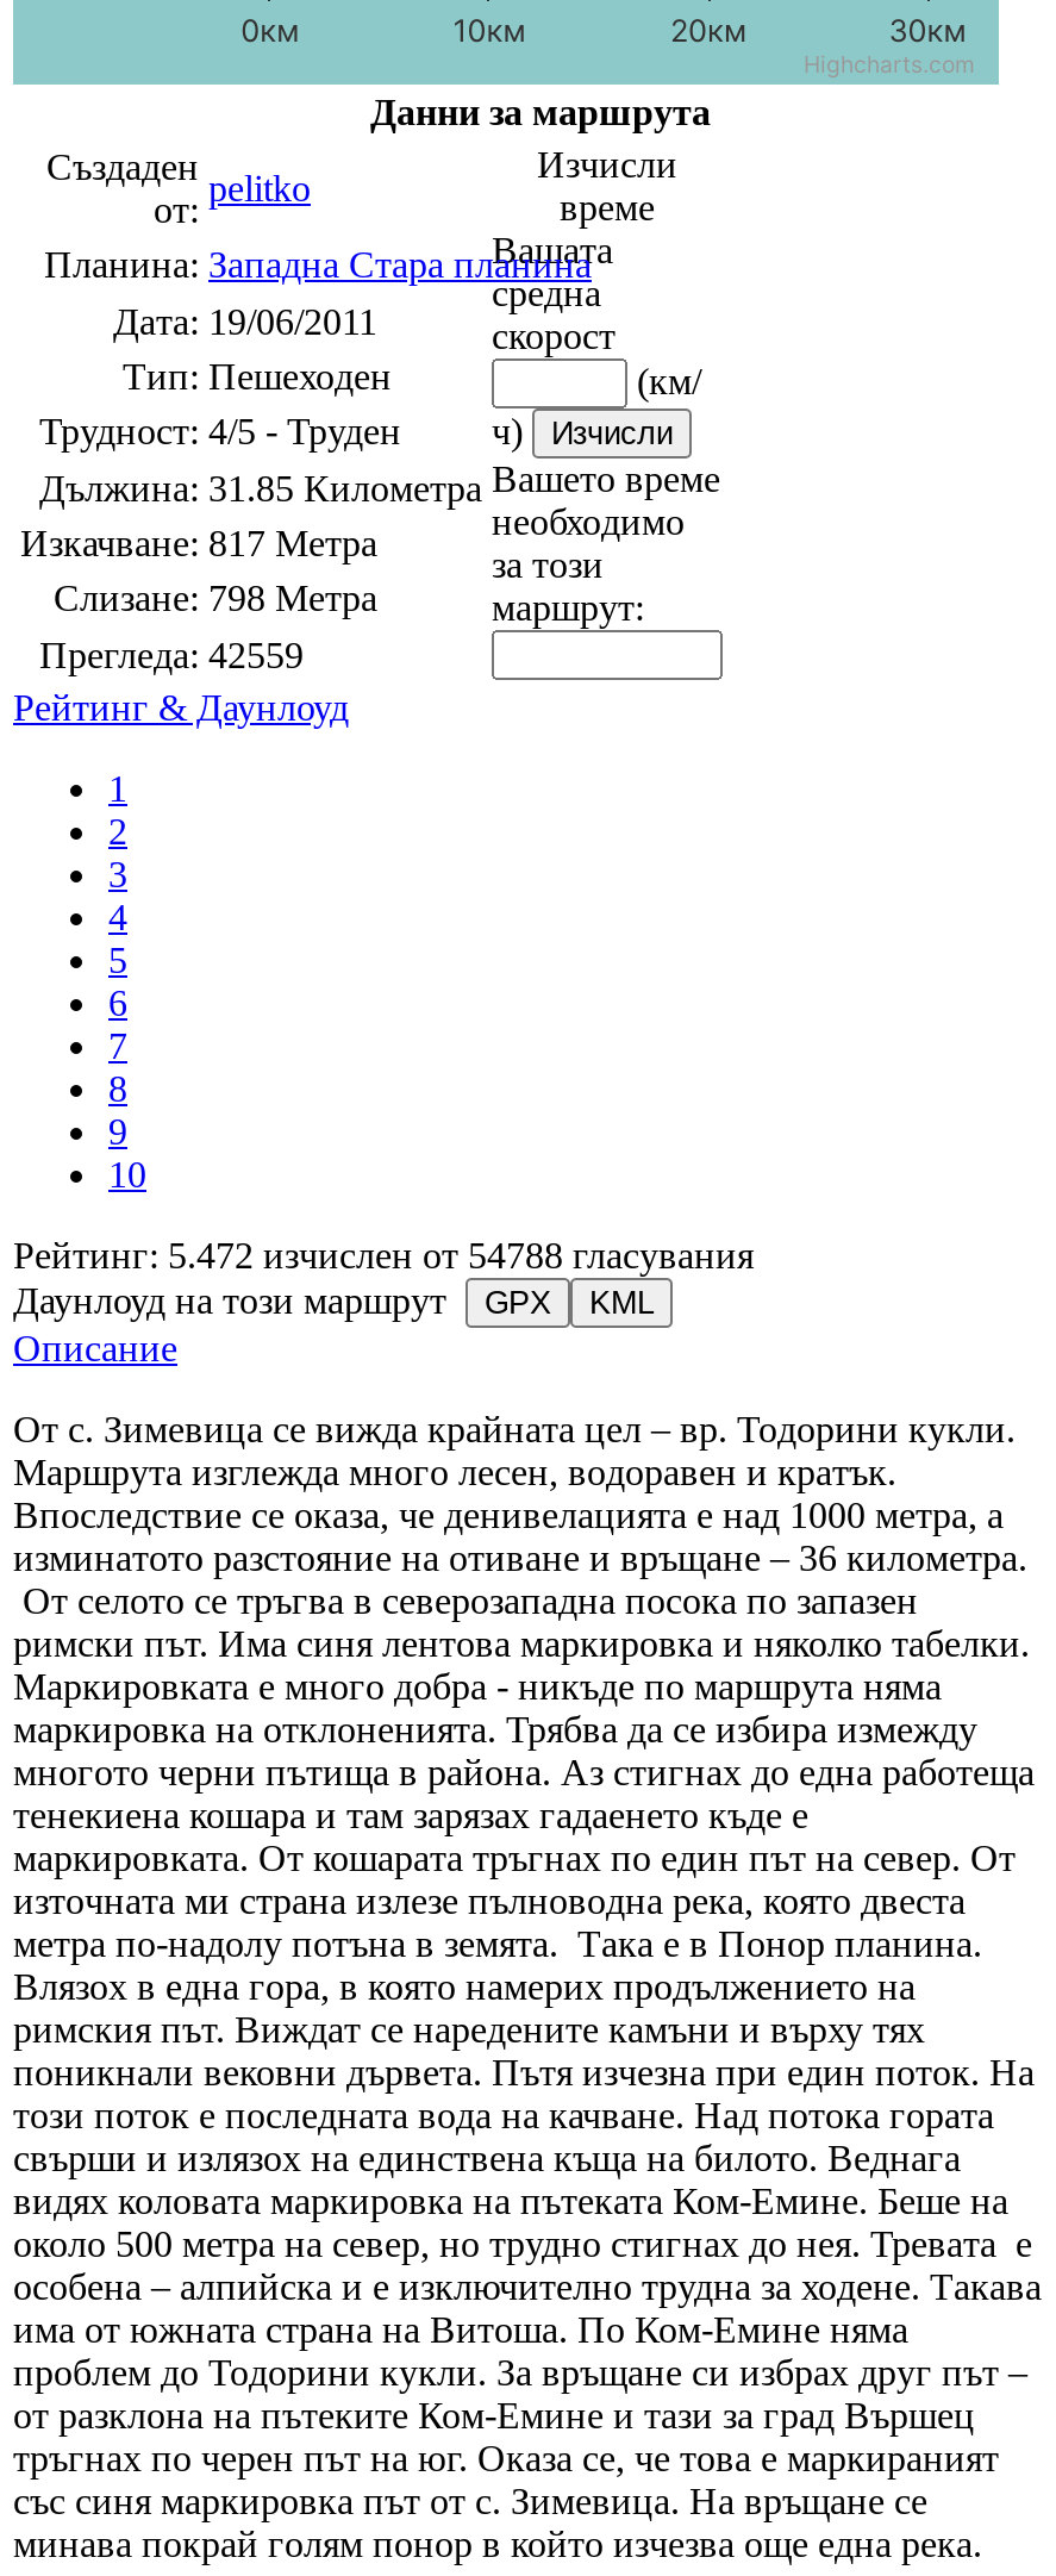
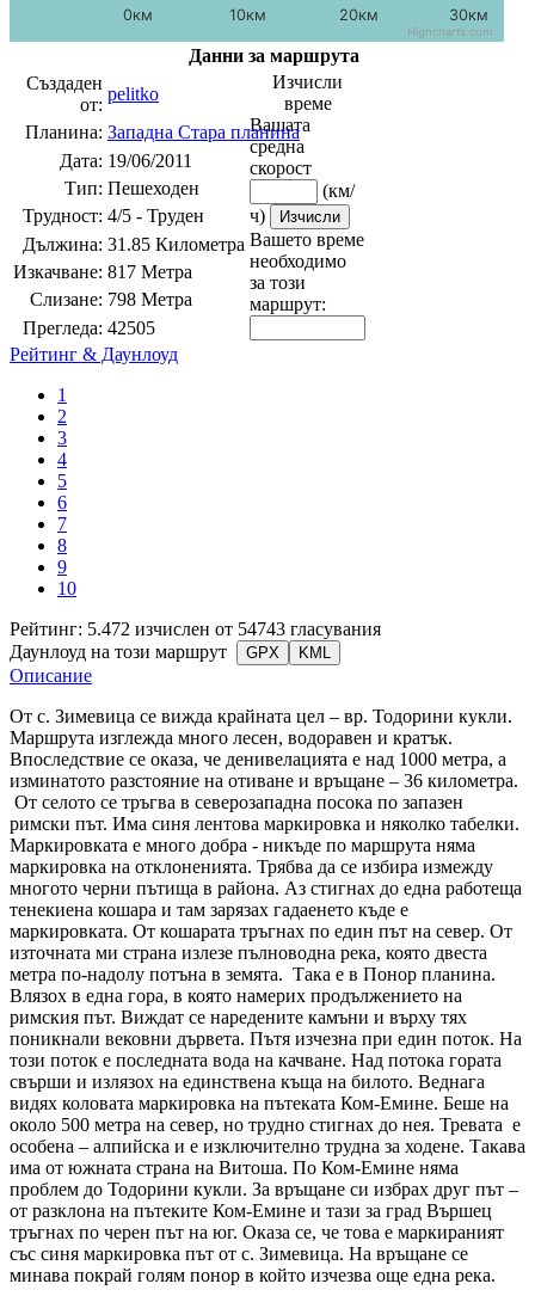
- Прегледа: 42559
+ Прегледа: 42505

- Рейтинг: 5.472 изчислен от 54788 гласувания
+ Рейтинг: 5.472 изчислен от 54743 гласувания
